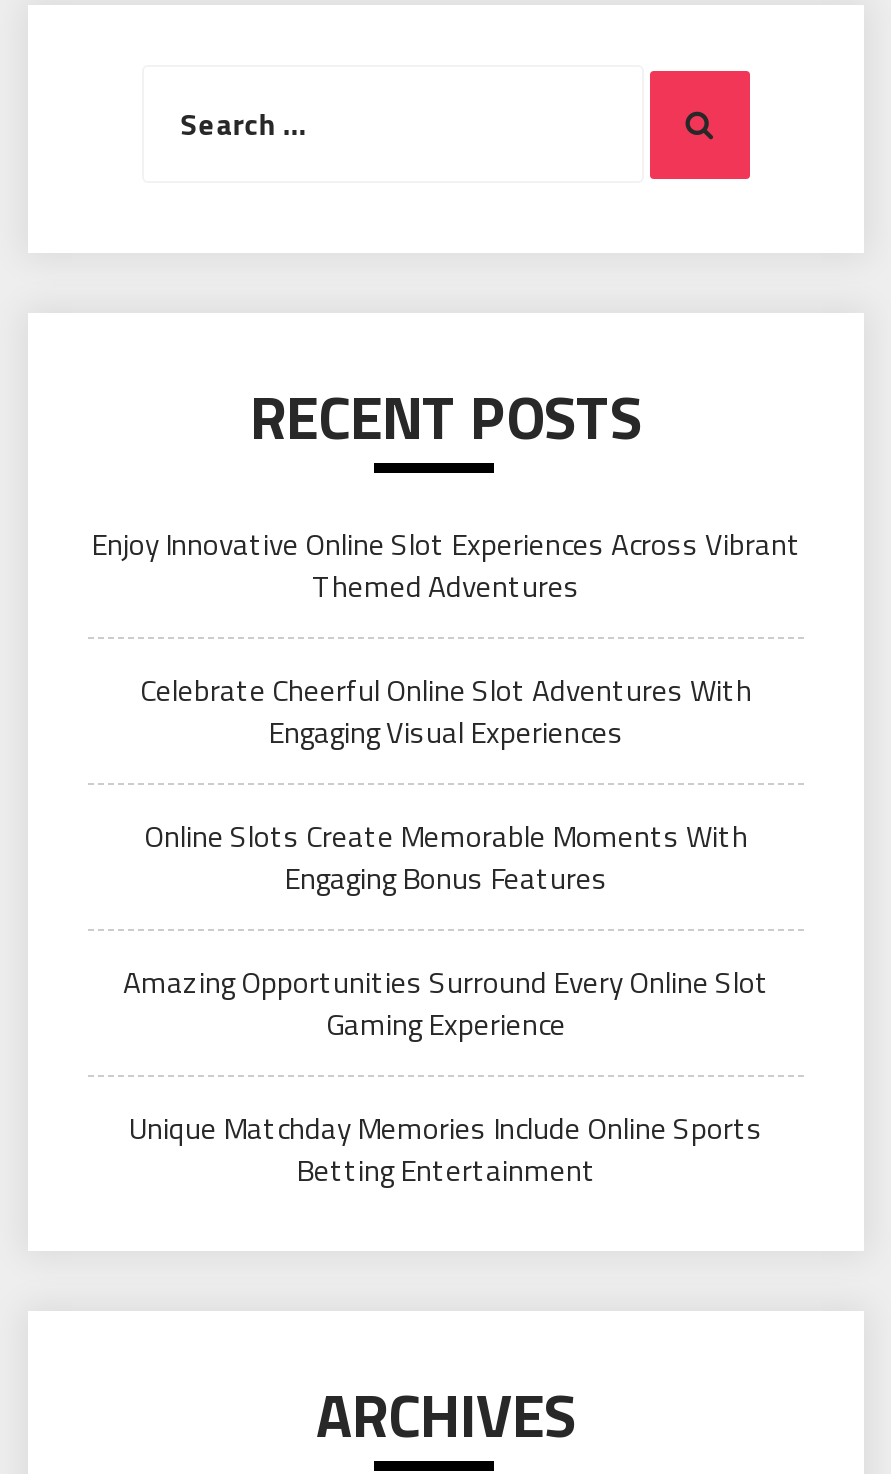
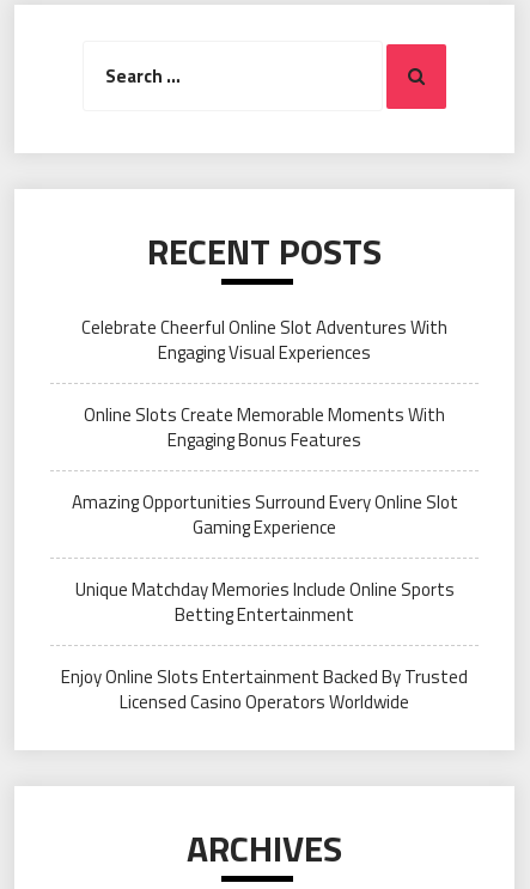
- Enjoy Innovative Online Slot Experiences Across Vibrant
- Themed Adventures

moved up: Celebrate Cheerful Online Slot Adventures With | Engaging Visual Experiences | Online Slots Create Memorable Moments With | Engaging Bonus Features | Amazing Opportunities Surround Every Online Slot | Gaming Experience | Unique Matchday Memories Include Online Sports | Betting Entertainment

+ Enjoy Online Slots Entertainment Backed By Trusted
+ Licensed Casino Operators Worldwide
